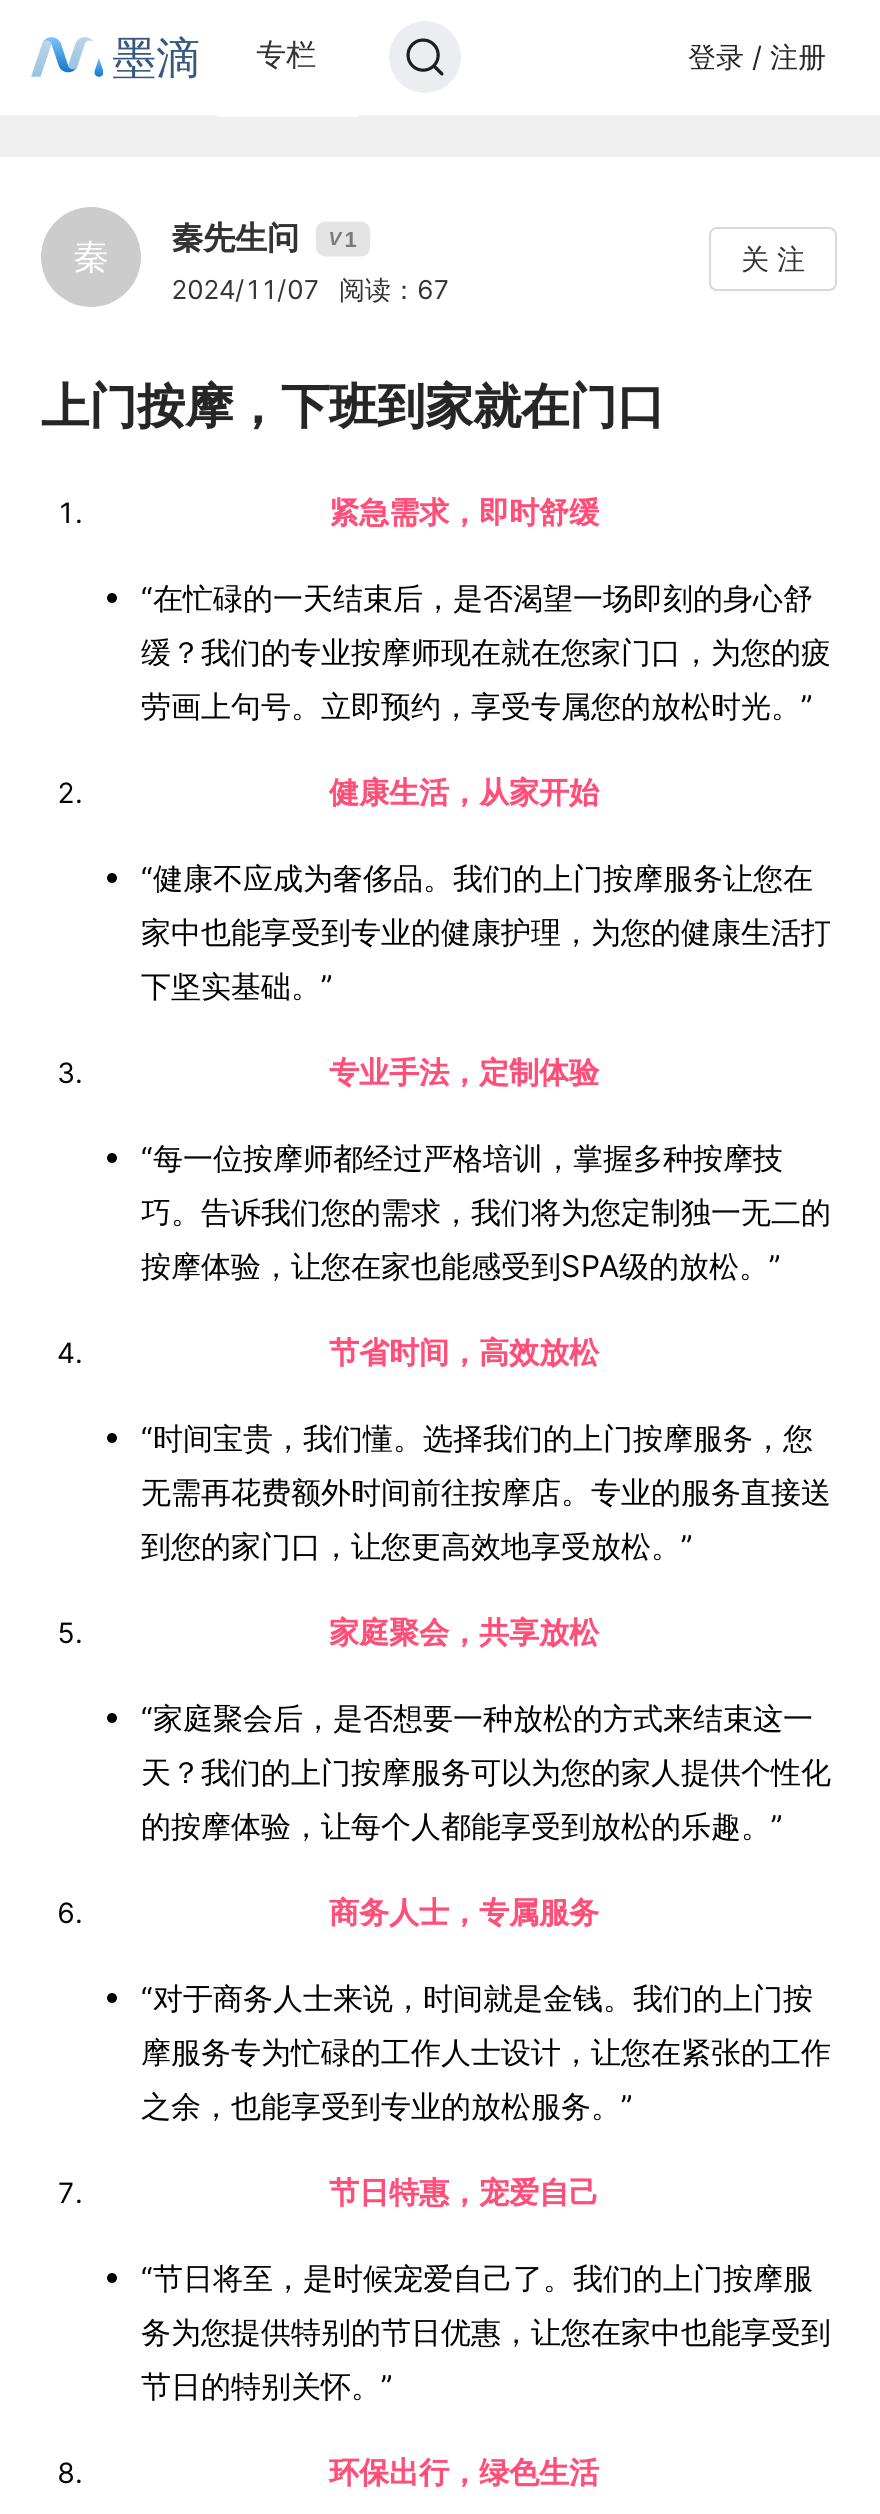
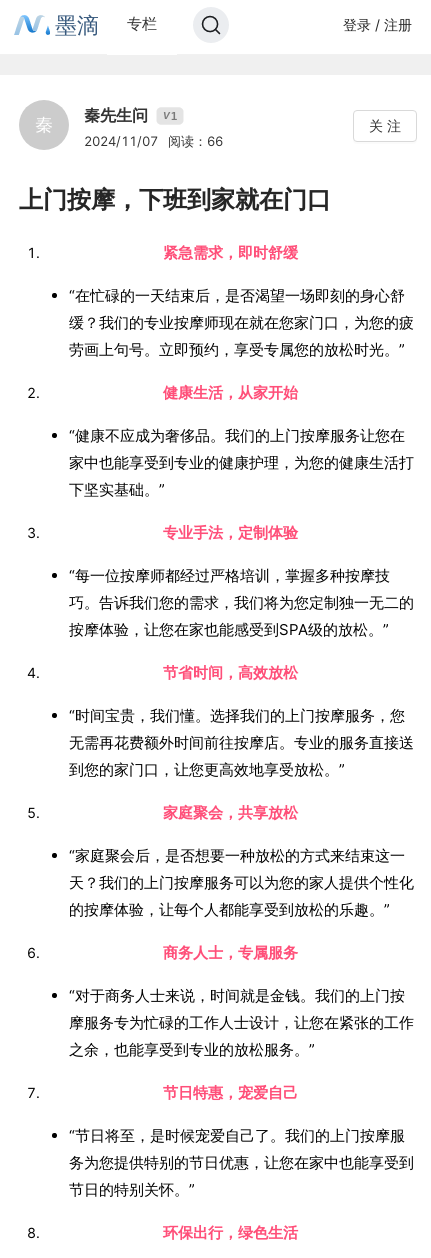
- 2024/11/07 阅读：67
+ 2024/11/07 阅读：66
